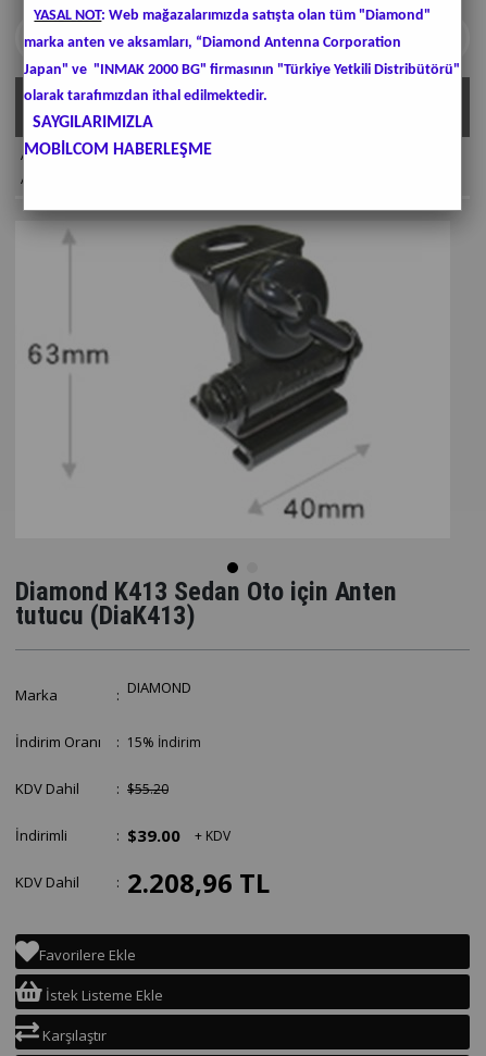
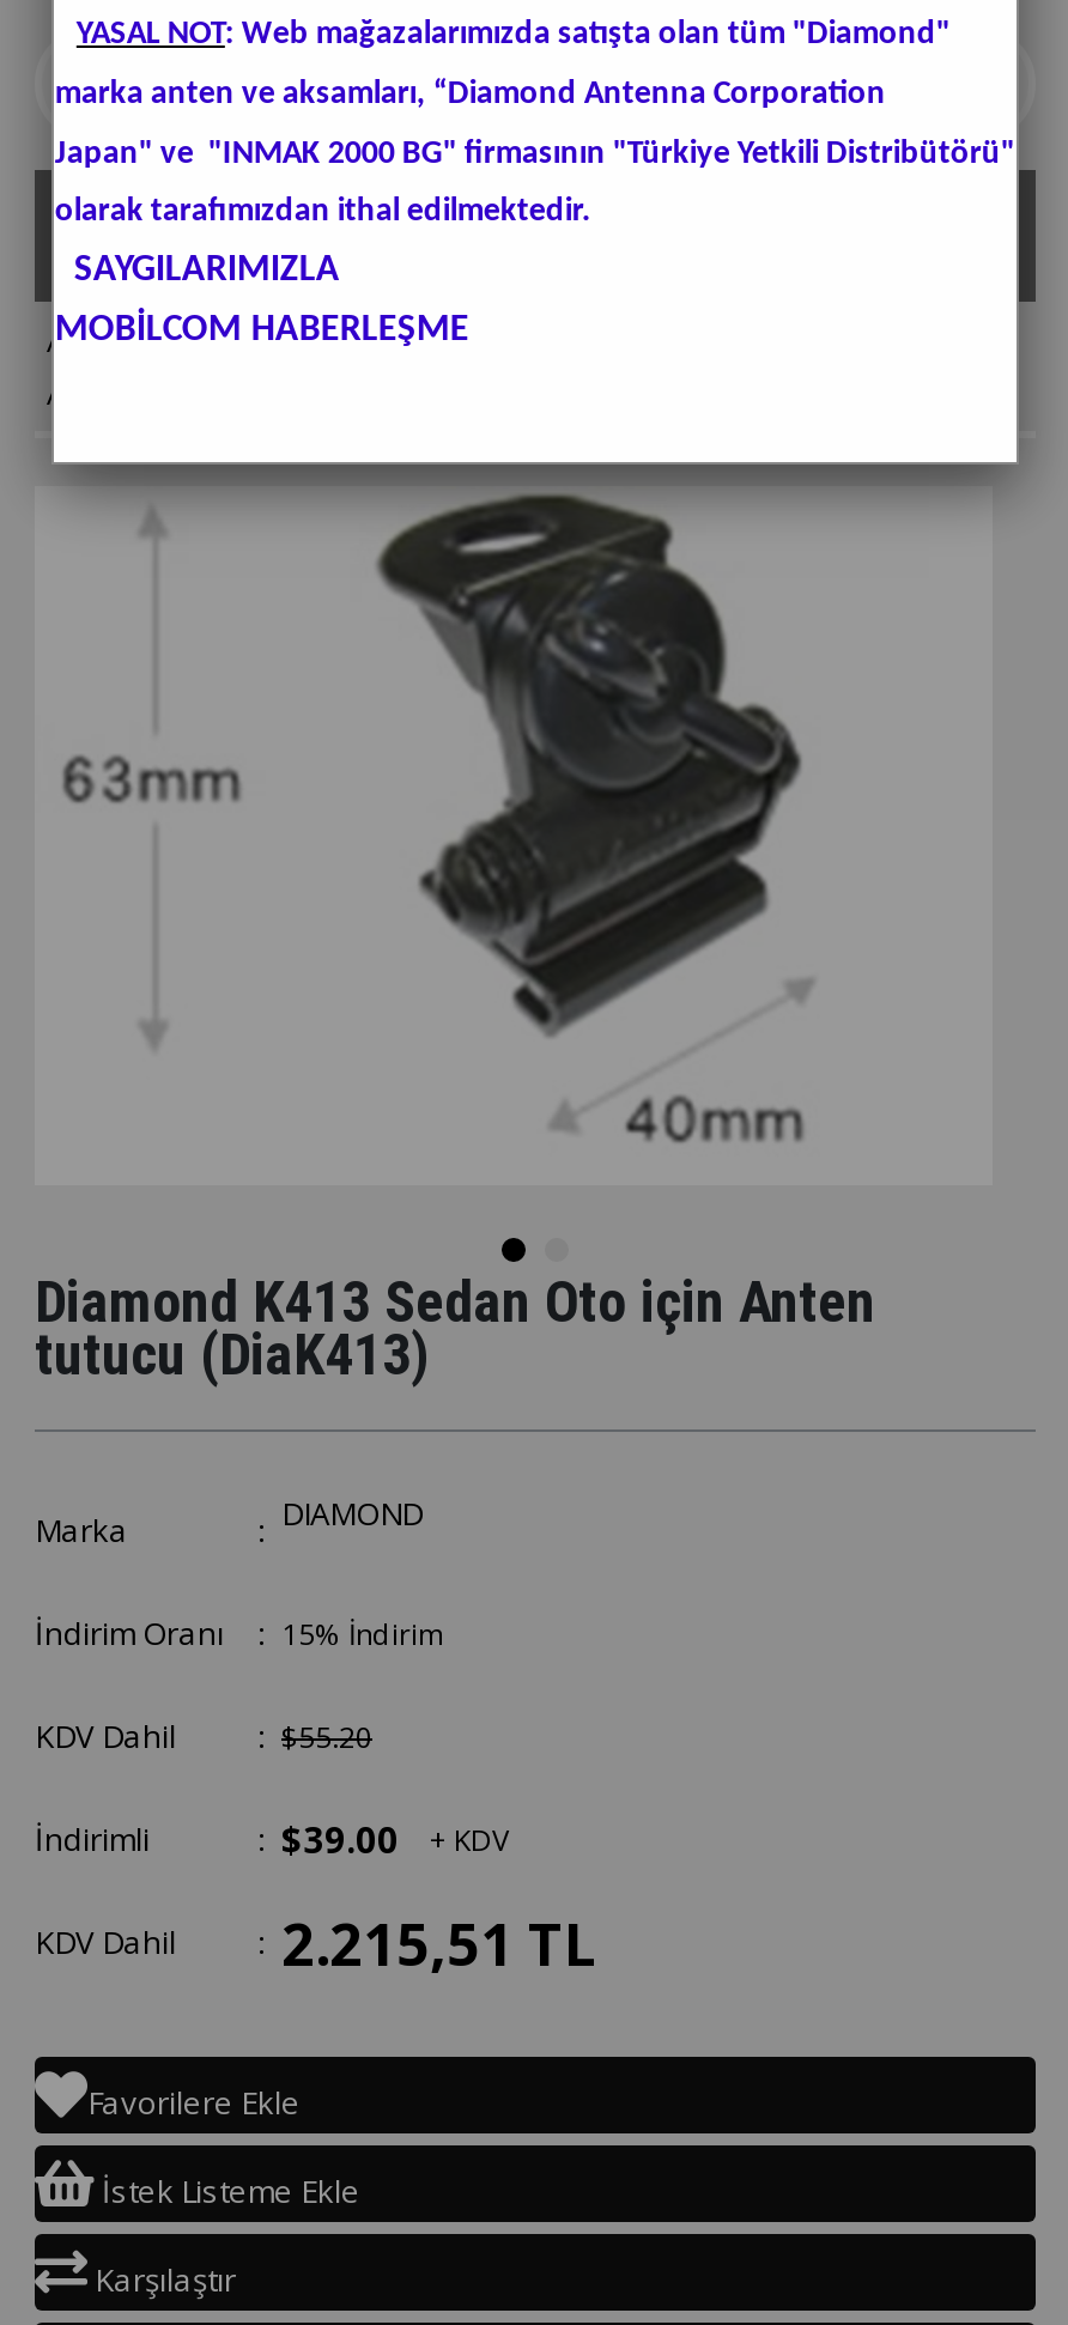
- KDV Dahil : 2.208,96 TL
+ KDV Dahil : 2.215,51 TL
